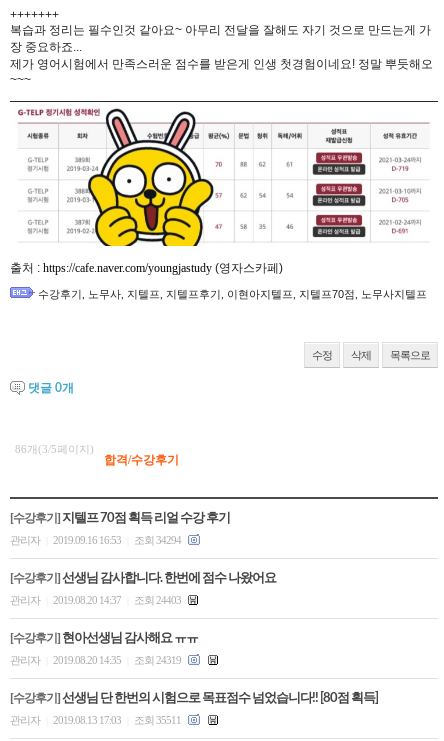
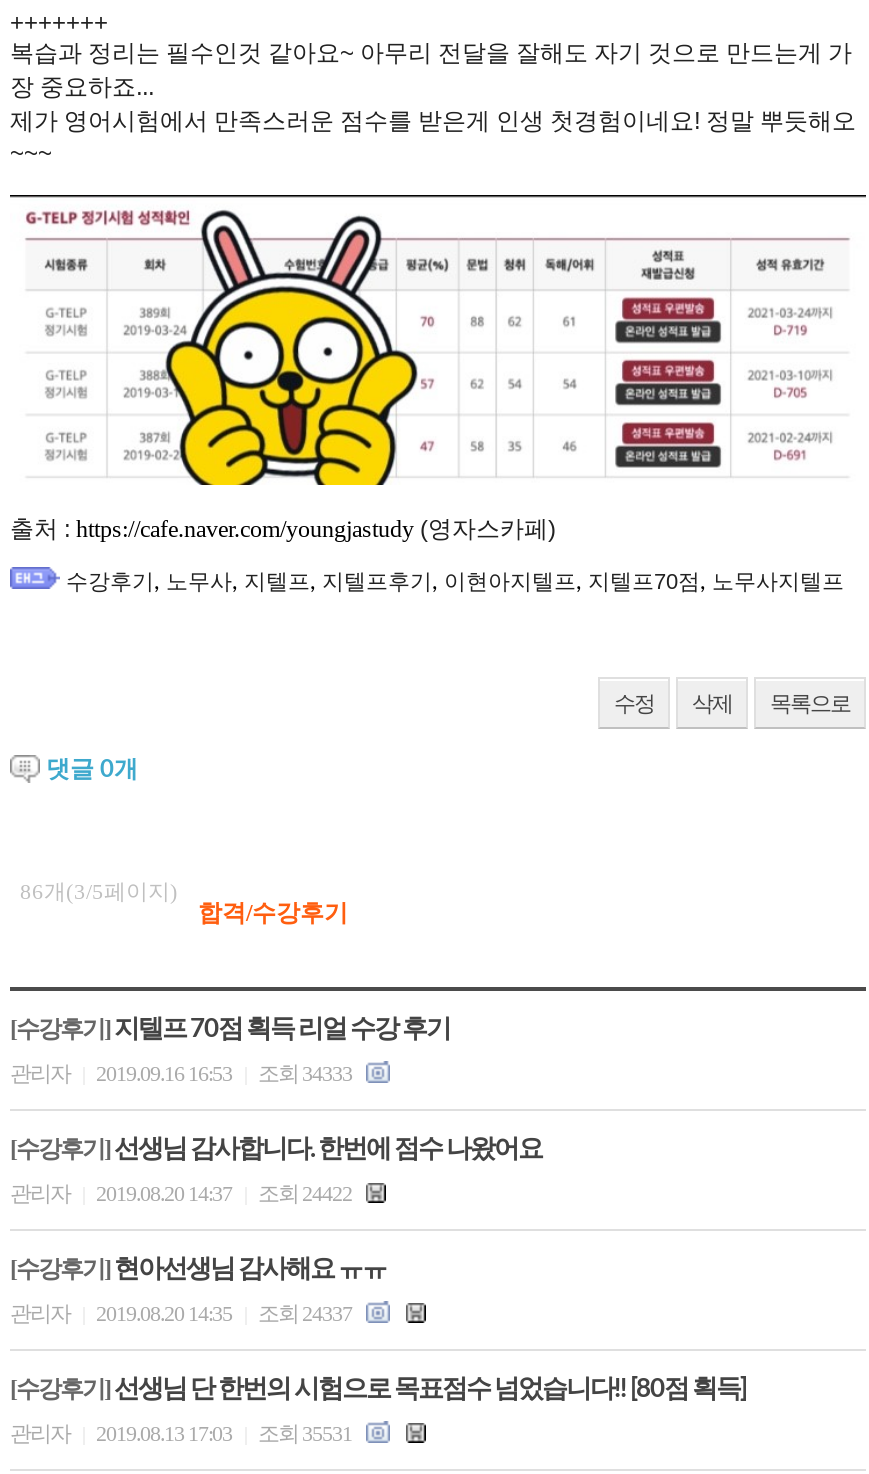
- 관리자 2019.09.16 16:53 조회 34294
+ 관리자 2019.09.16 16:53 조회 34333

- 관리자 2019.08.20 14:37 조회 24403
+ 관리자 2019.08.20 14:37 조회 24422

- 관리자 2019.08.20 14:35 조회 24319
+ 관리자 2019.08.20 14:35 조회 24337

- 관리자 2019.08.13 17:03 조회 35511
+ 관리자 2019.08.13 17:03 조회 35531
